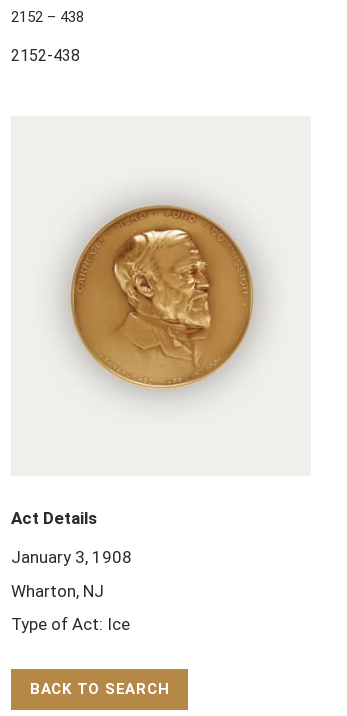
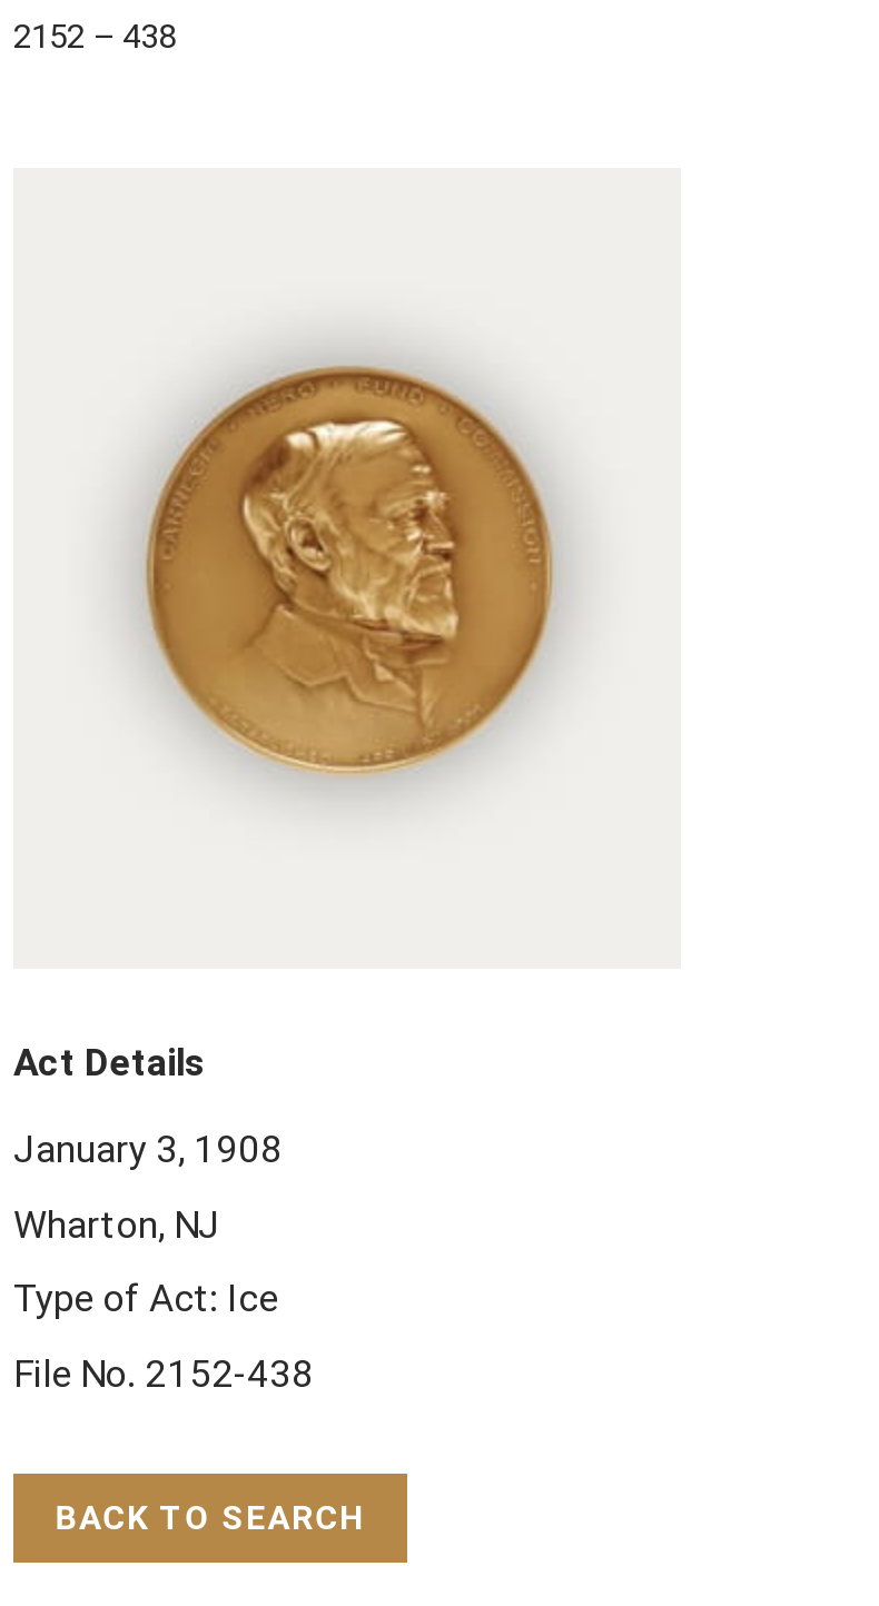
- 2152-438

moved up: [image]

moved up: Act Details | January 3, 1908 | Wharton, NJ | Type of Act: Ice

+ File No. 2152-438
